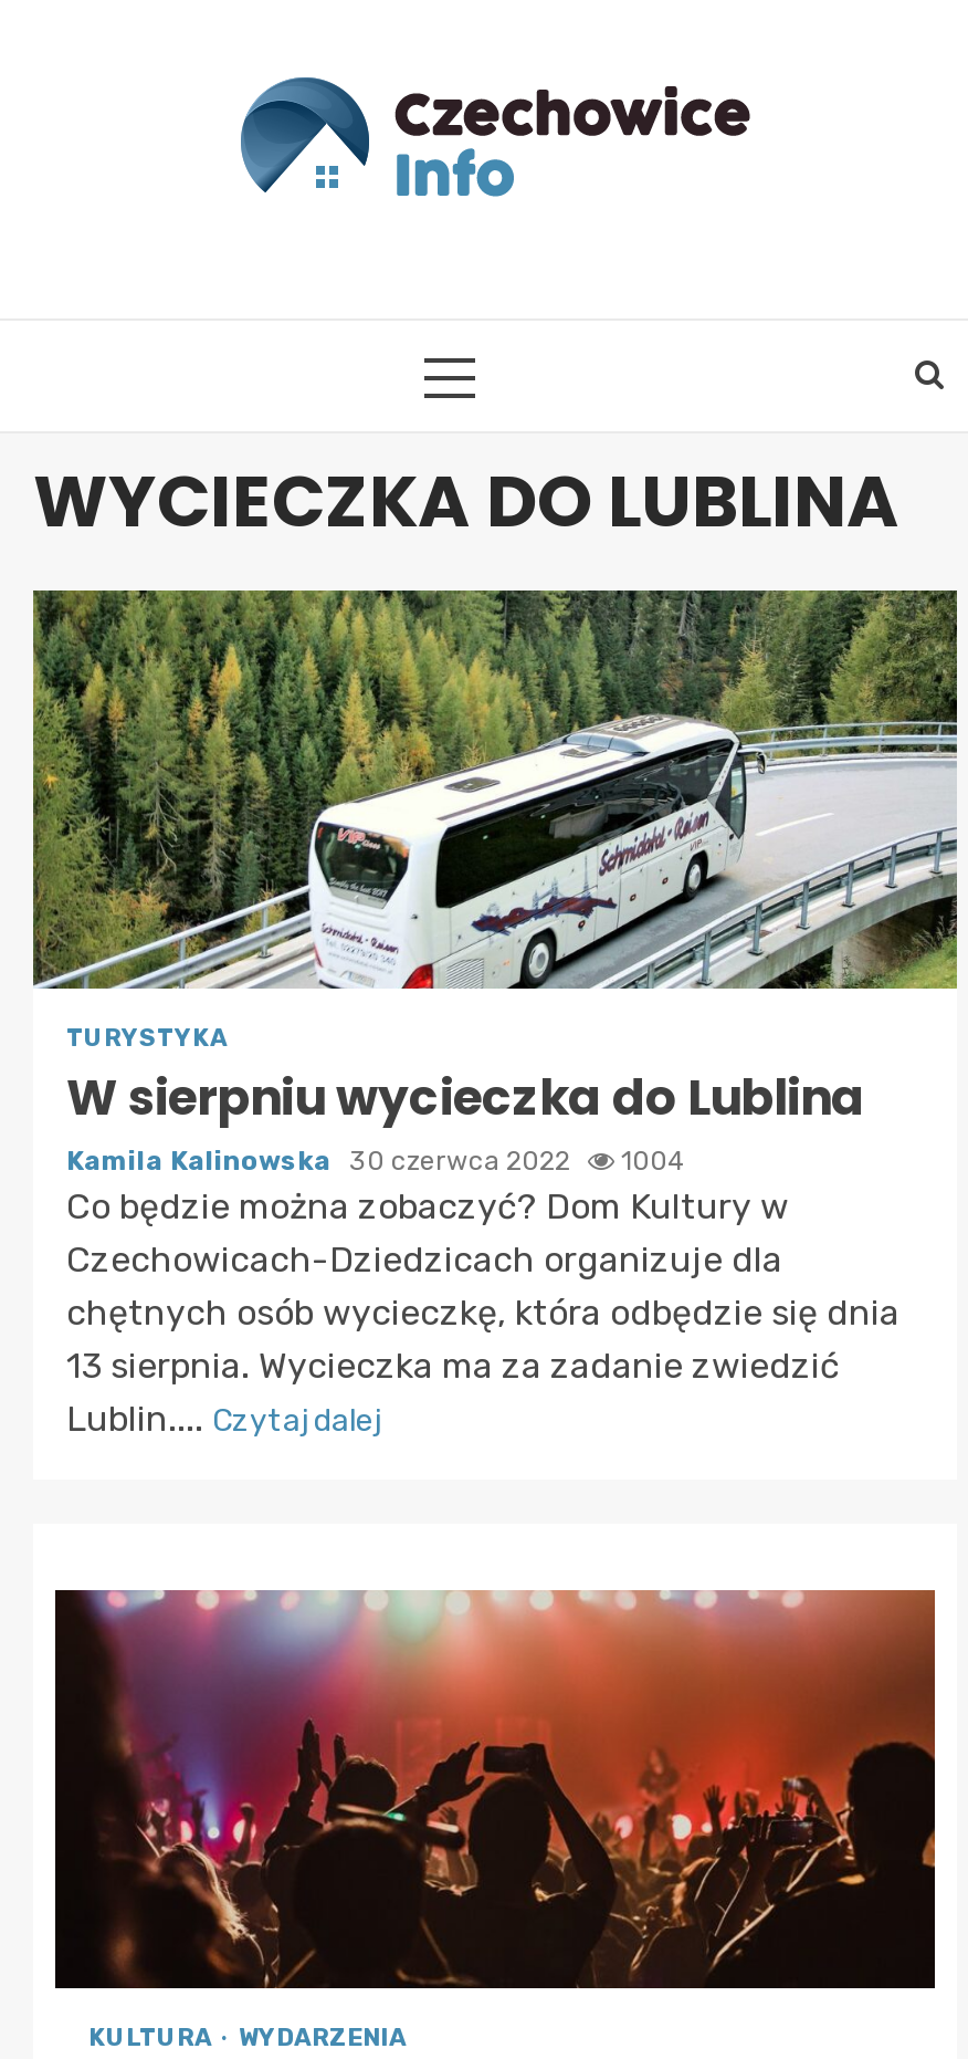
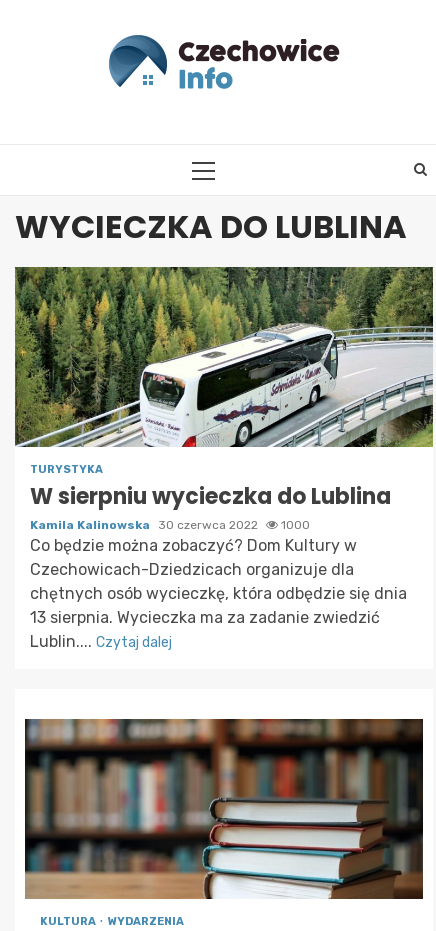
- Kamila Kalinowska 30 czerwca 2022 1004
+ Kamila Kalinowska 30 czerwca 2022 1000

- [image]
+ [image]
